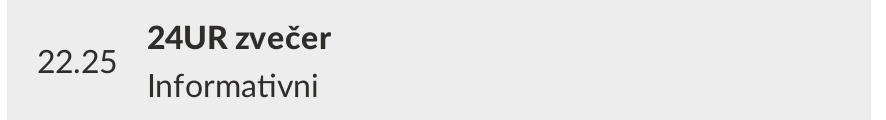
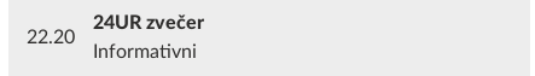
- 22.25
+ 22.20
